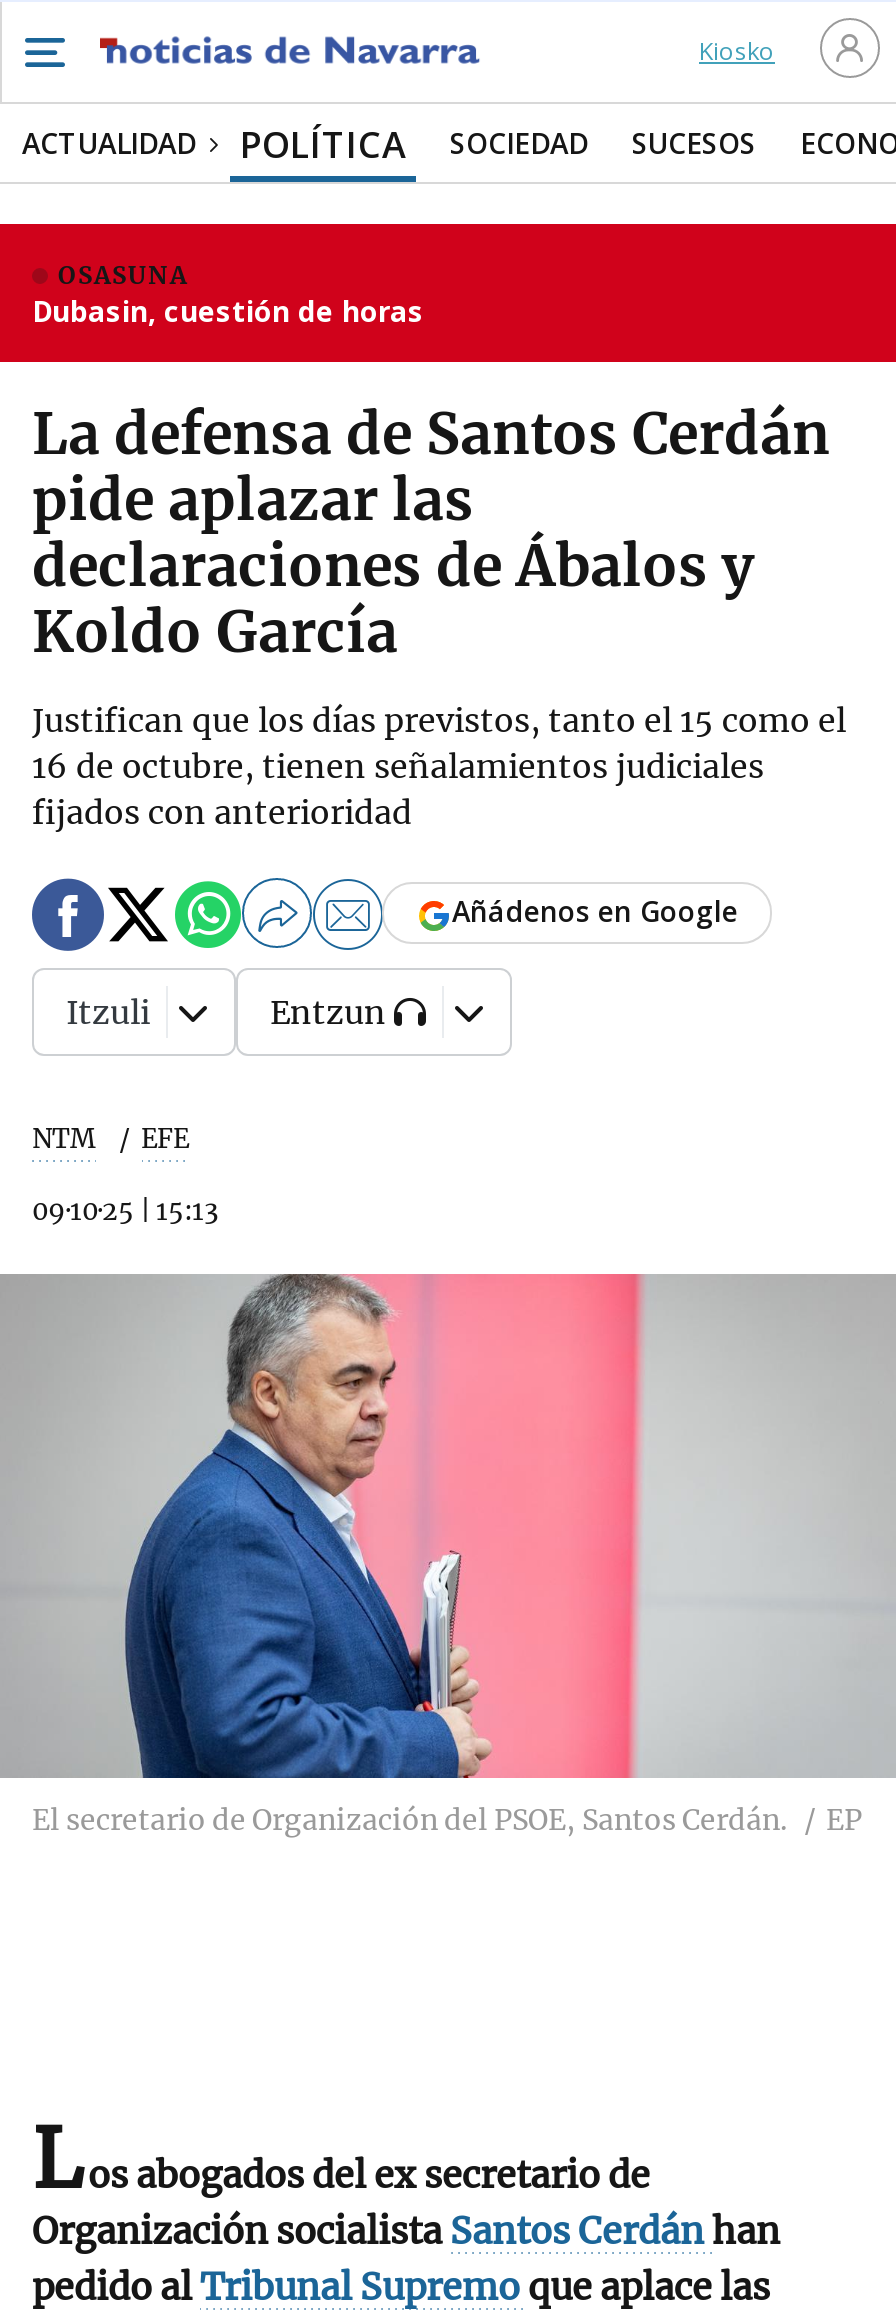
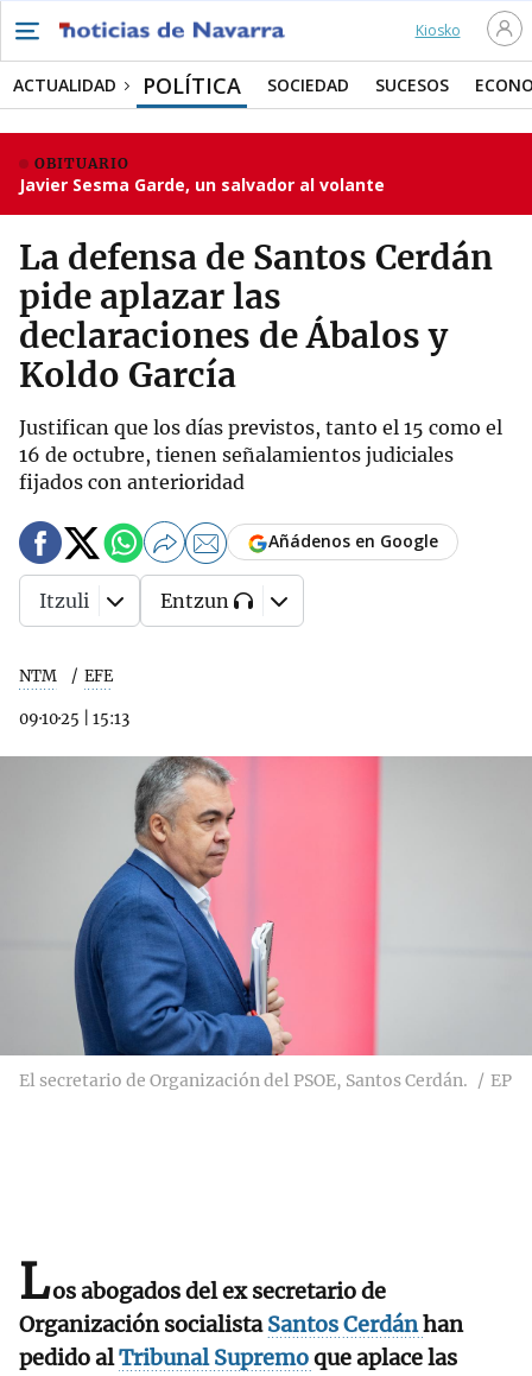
- OSASUNA
- Dubasin, cuestión de horas
+ OBITUARIO
+ Javier Sesma Garde, un salvador al volante
